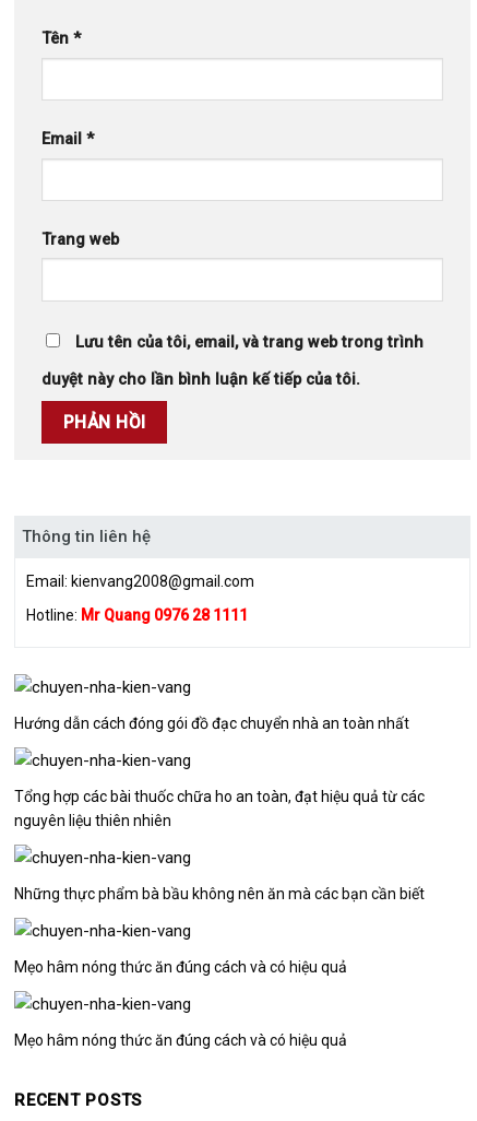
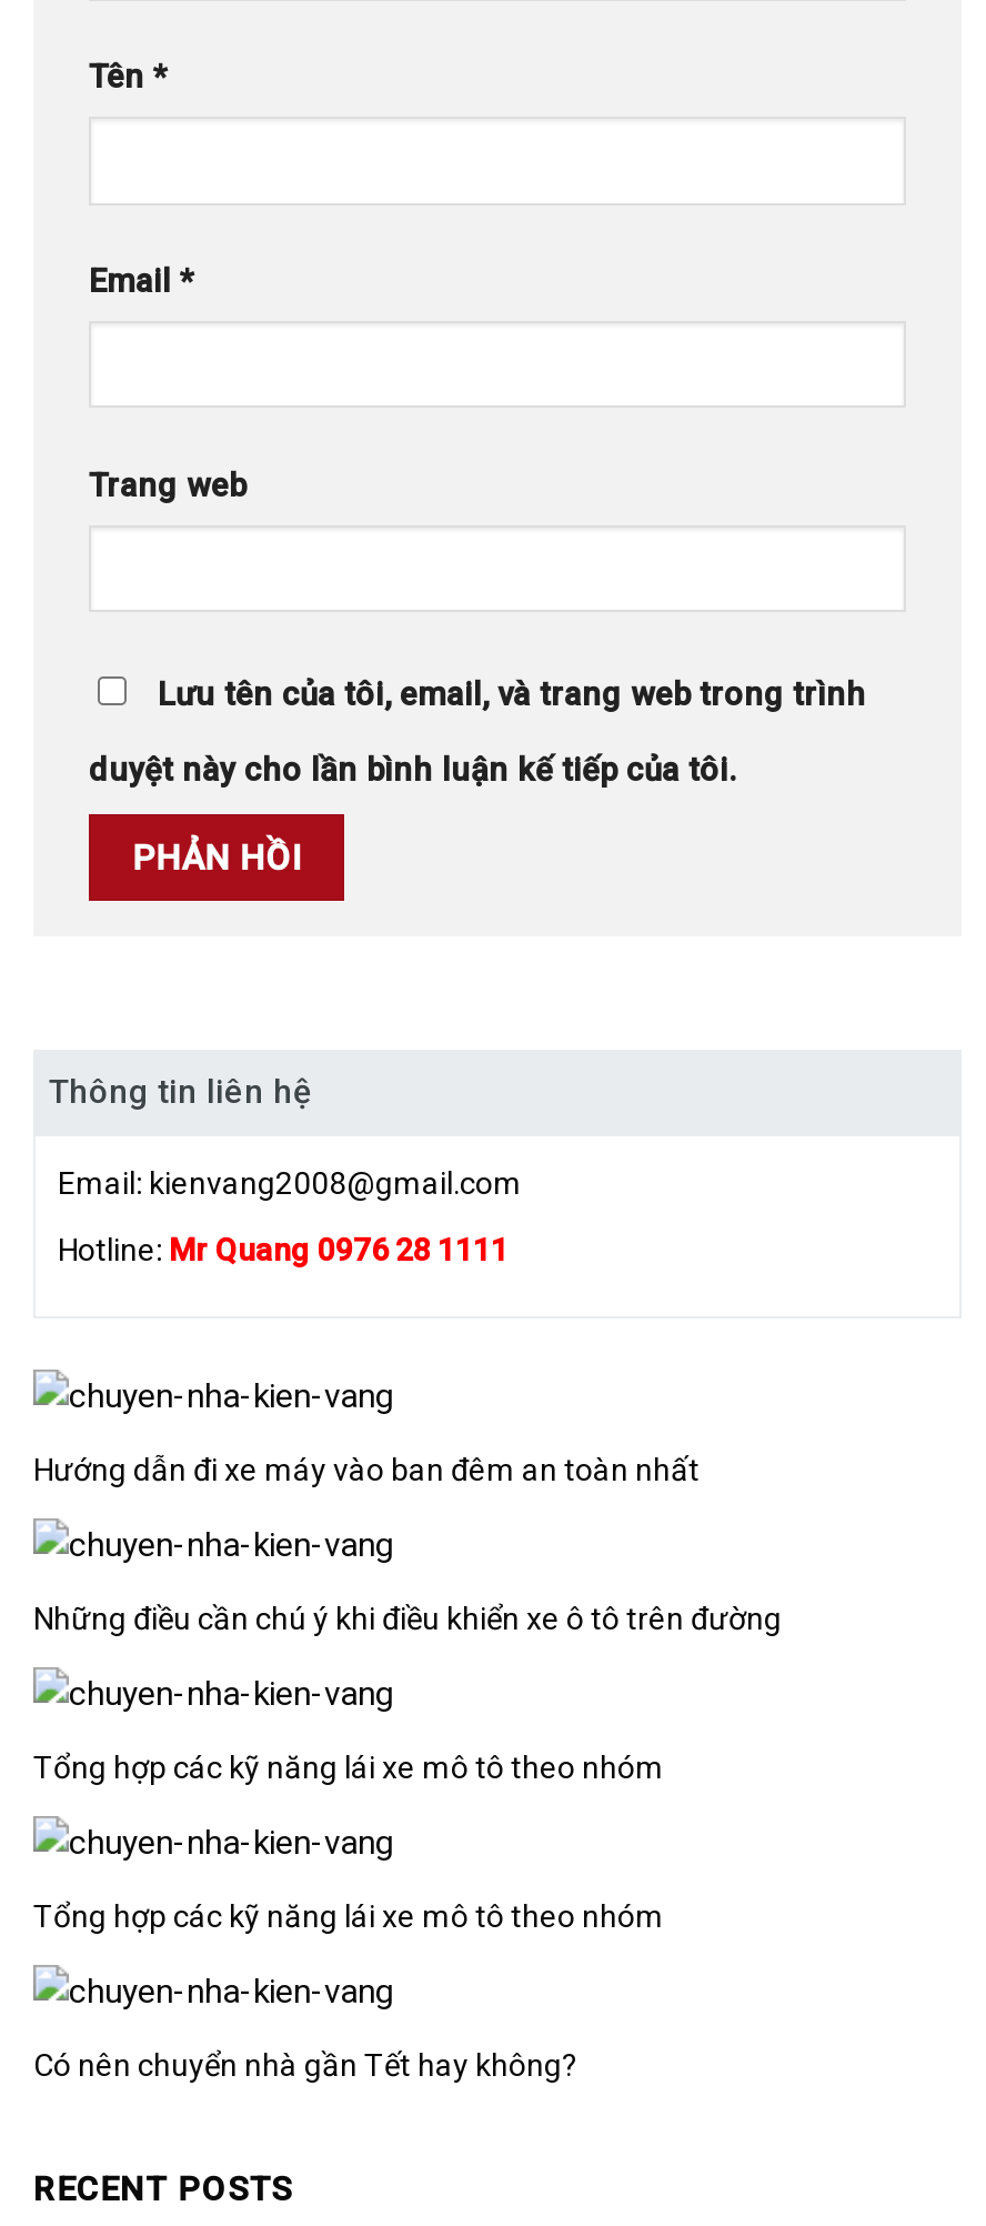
- Hướng dẫn cách đóng gói đồ đạc chuyển nhà an toàn nhất
+ Hướng dẫn đi xe máy vào ban đêm an toàn nhất

- Tổng hợp các bài thuốc chữa ho an toàn, đạt hiệu quả từ các
- nguyên liệu thiên nhiên
+ Những điều cần chú ý khi điều khiển xe ô tô trên đường

- Những thực phẩm bà bầu không nên ăn mà các bạn cần biết
+ Tổng hợp các kỹ năng lái xe mô tô theo nhóm

- Mẹo hâm nóng thức ăn đúng cách và có hiệu quả
+ Tổng hợp các kỹ năng lái xe mô tô theo nhóm

- Mẹo hâm nóng thức ăn đúng cách và có hiệu quả
+ Có nên chuyển nhà gần Tết hay không?
